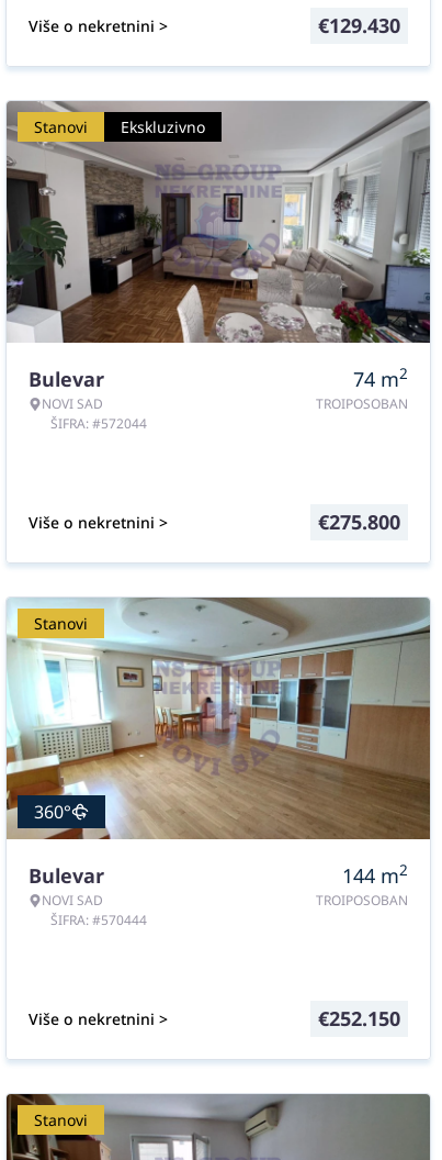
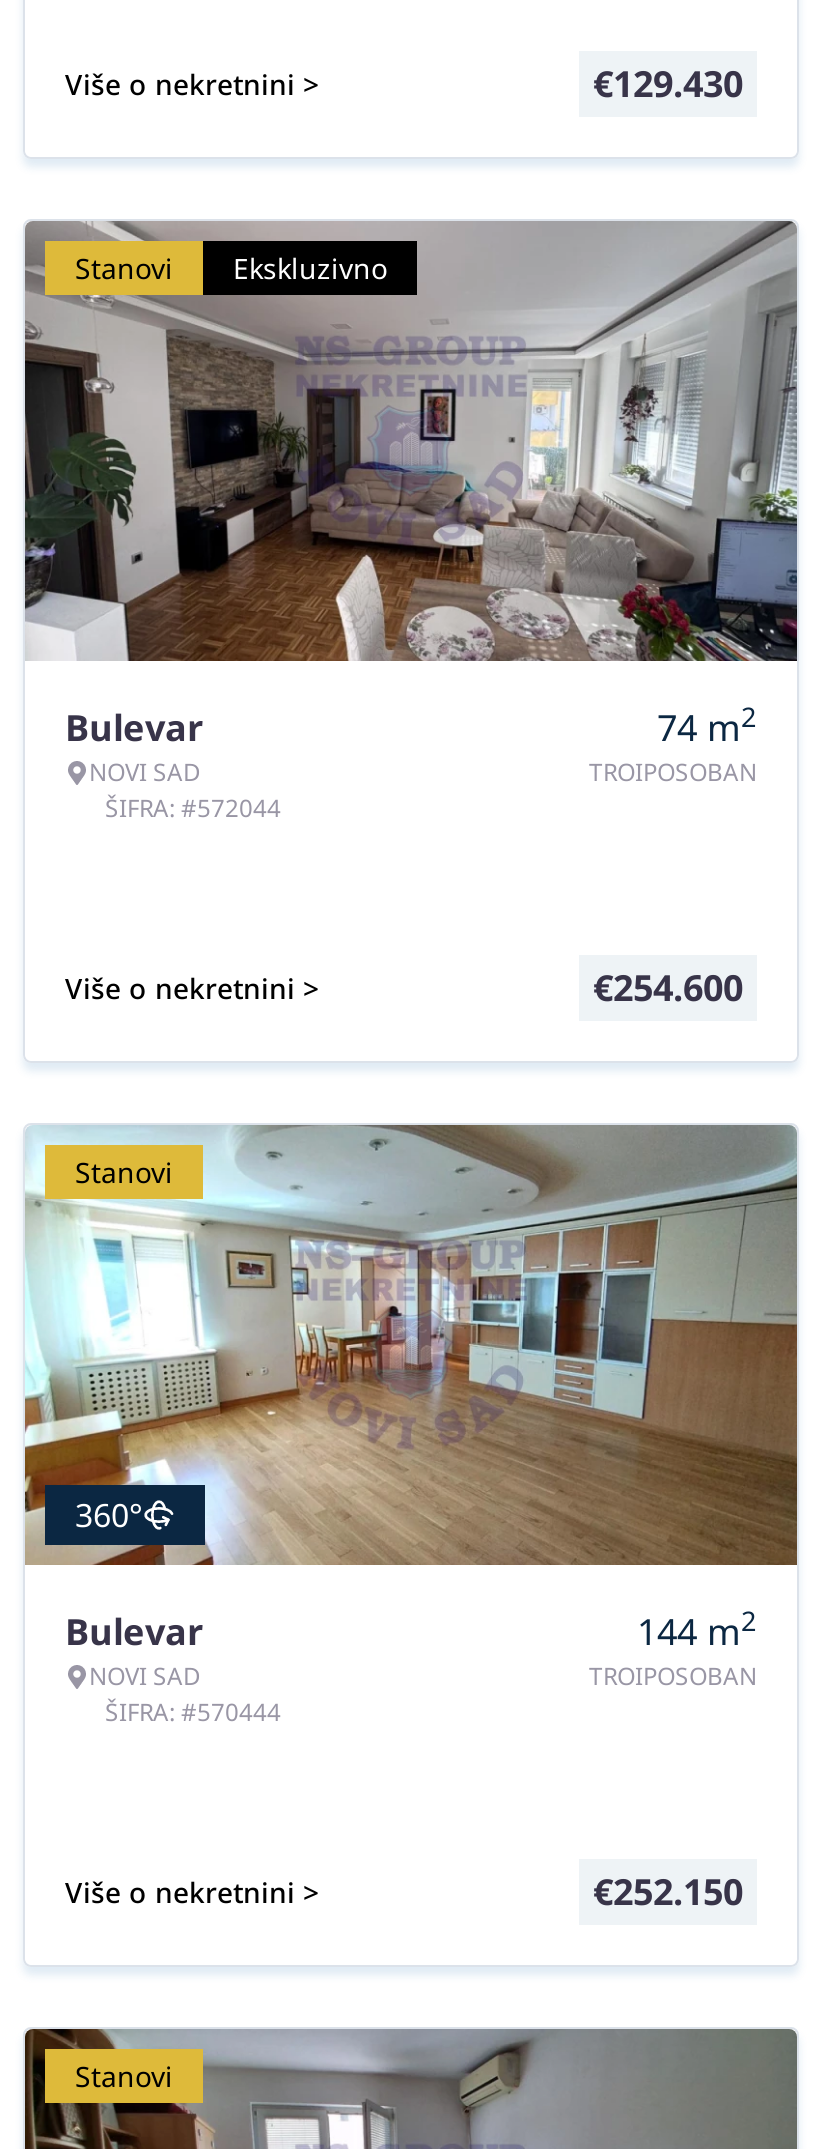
- €275.800
+ €254.600
